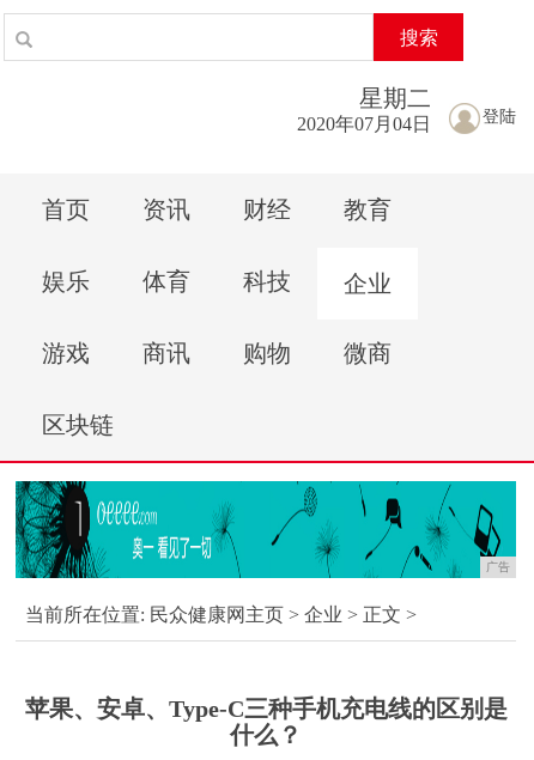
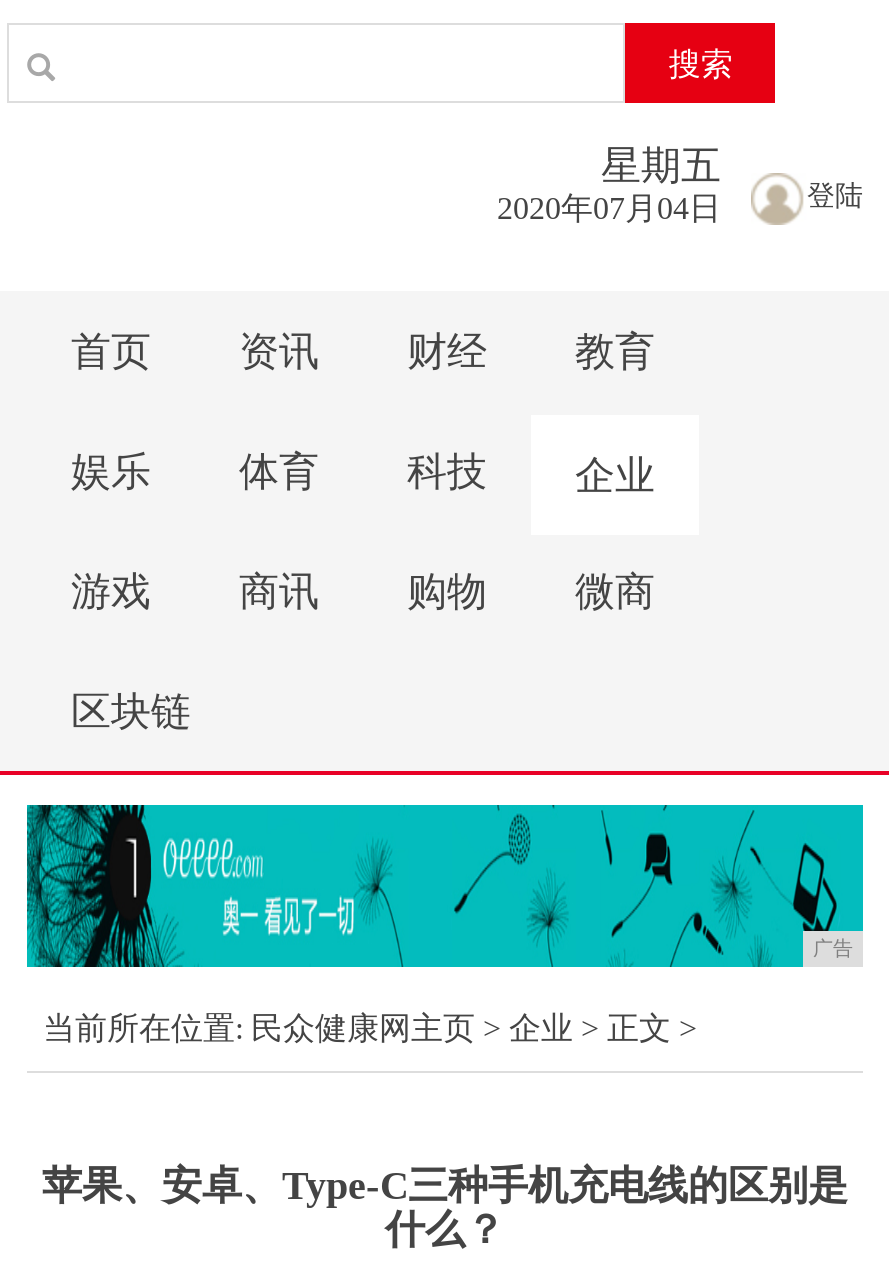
- 星期二
+ 星期五
